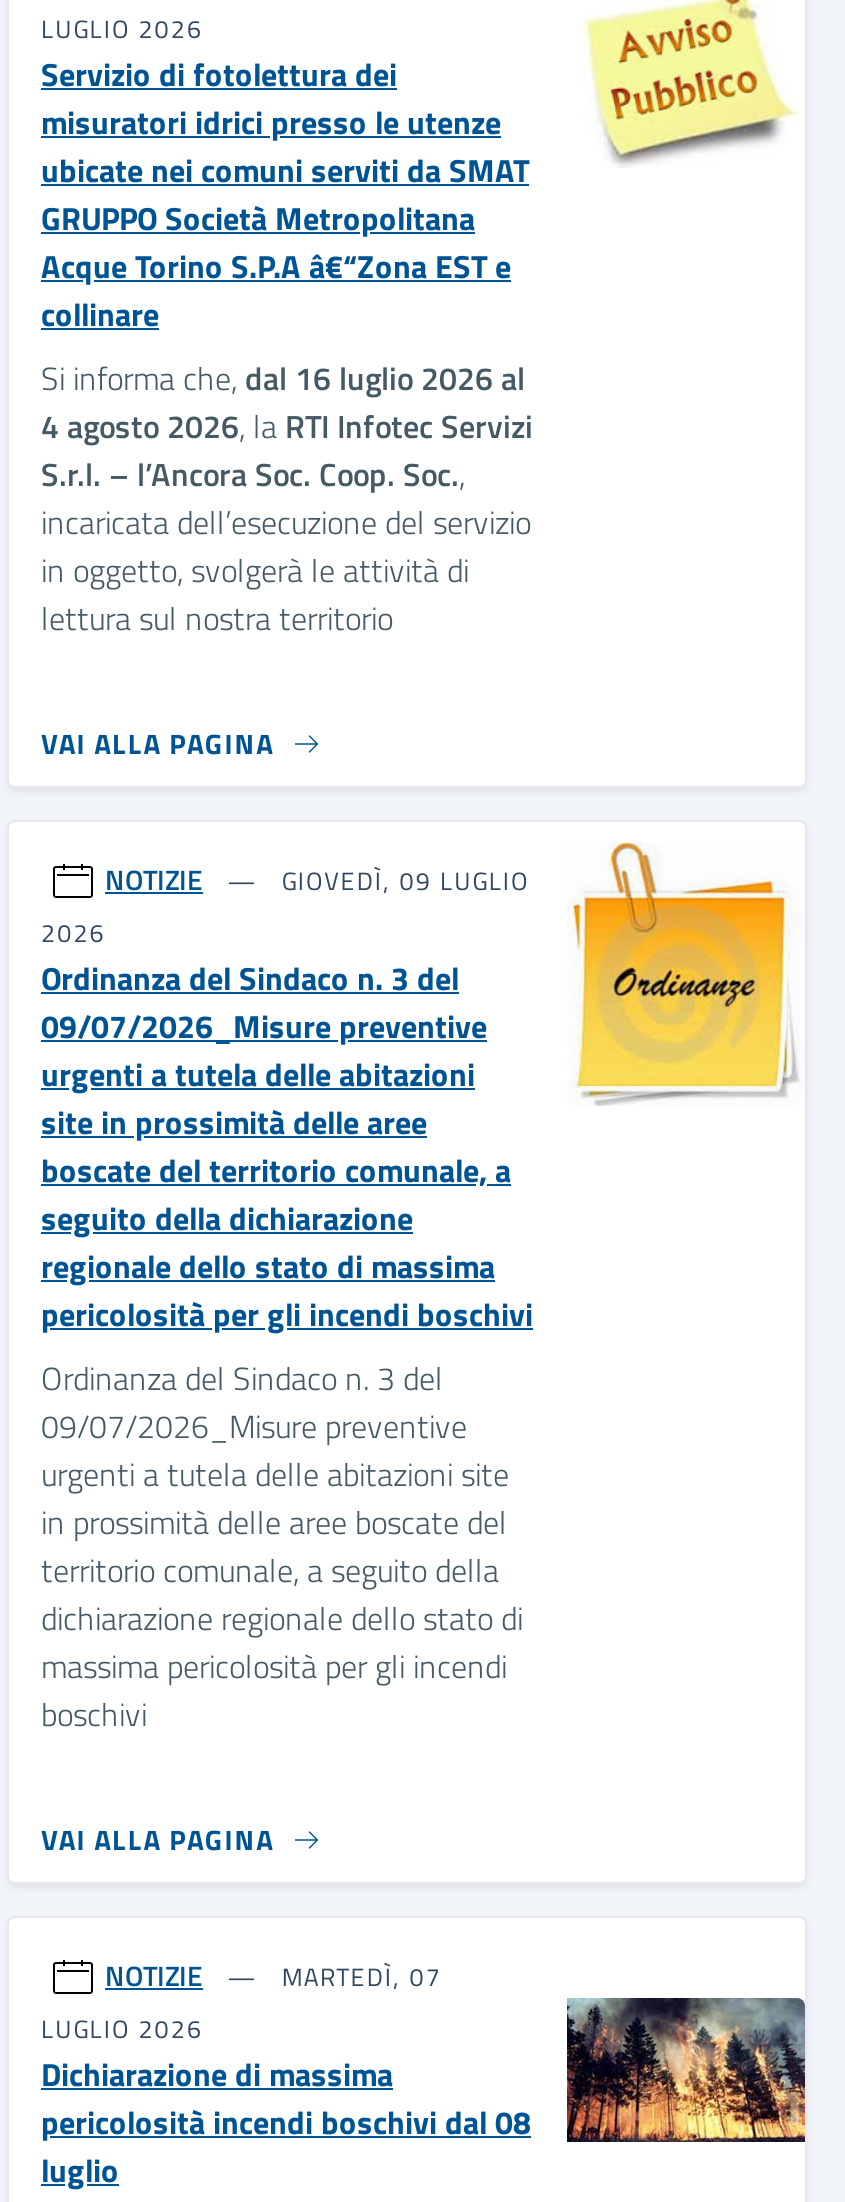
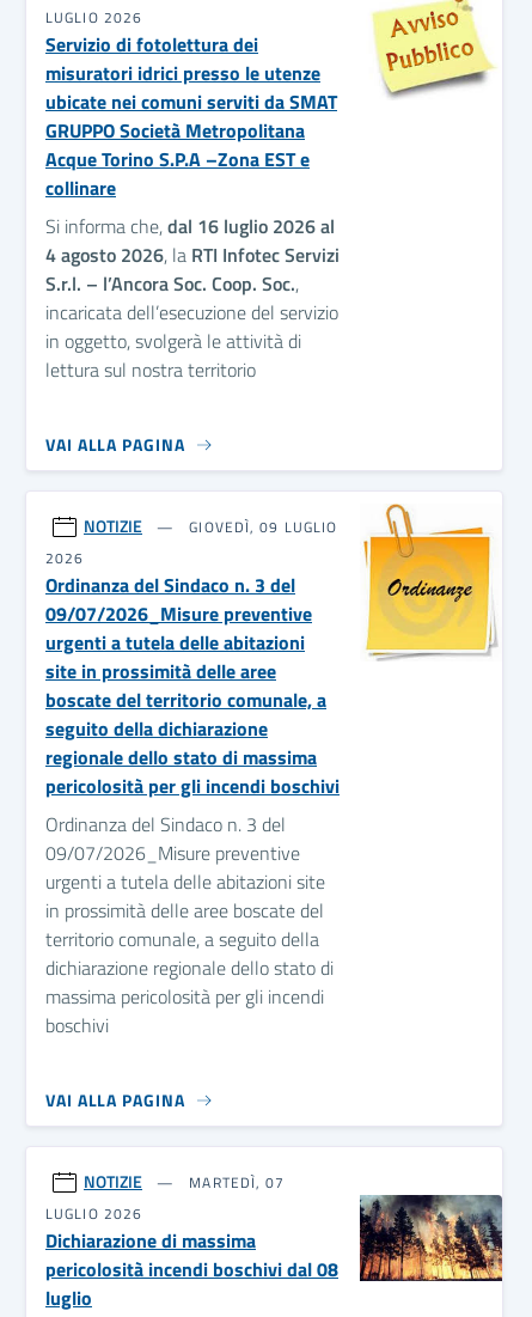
- Acque Torino S.P.A â€“Zona EST e
+ Acque Torino S.P.A –Zona EST e
